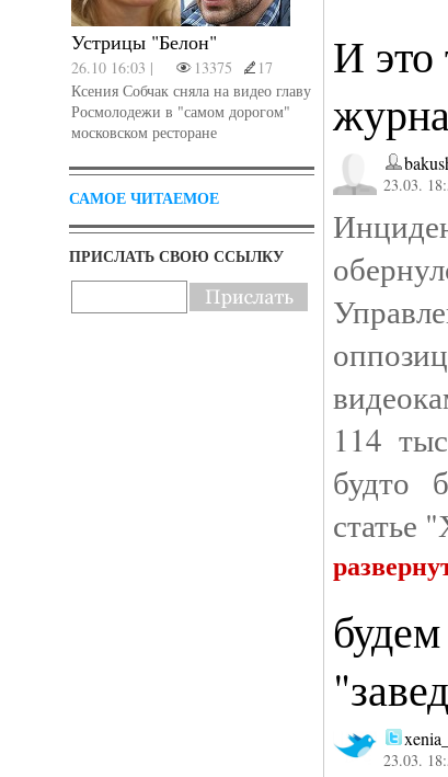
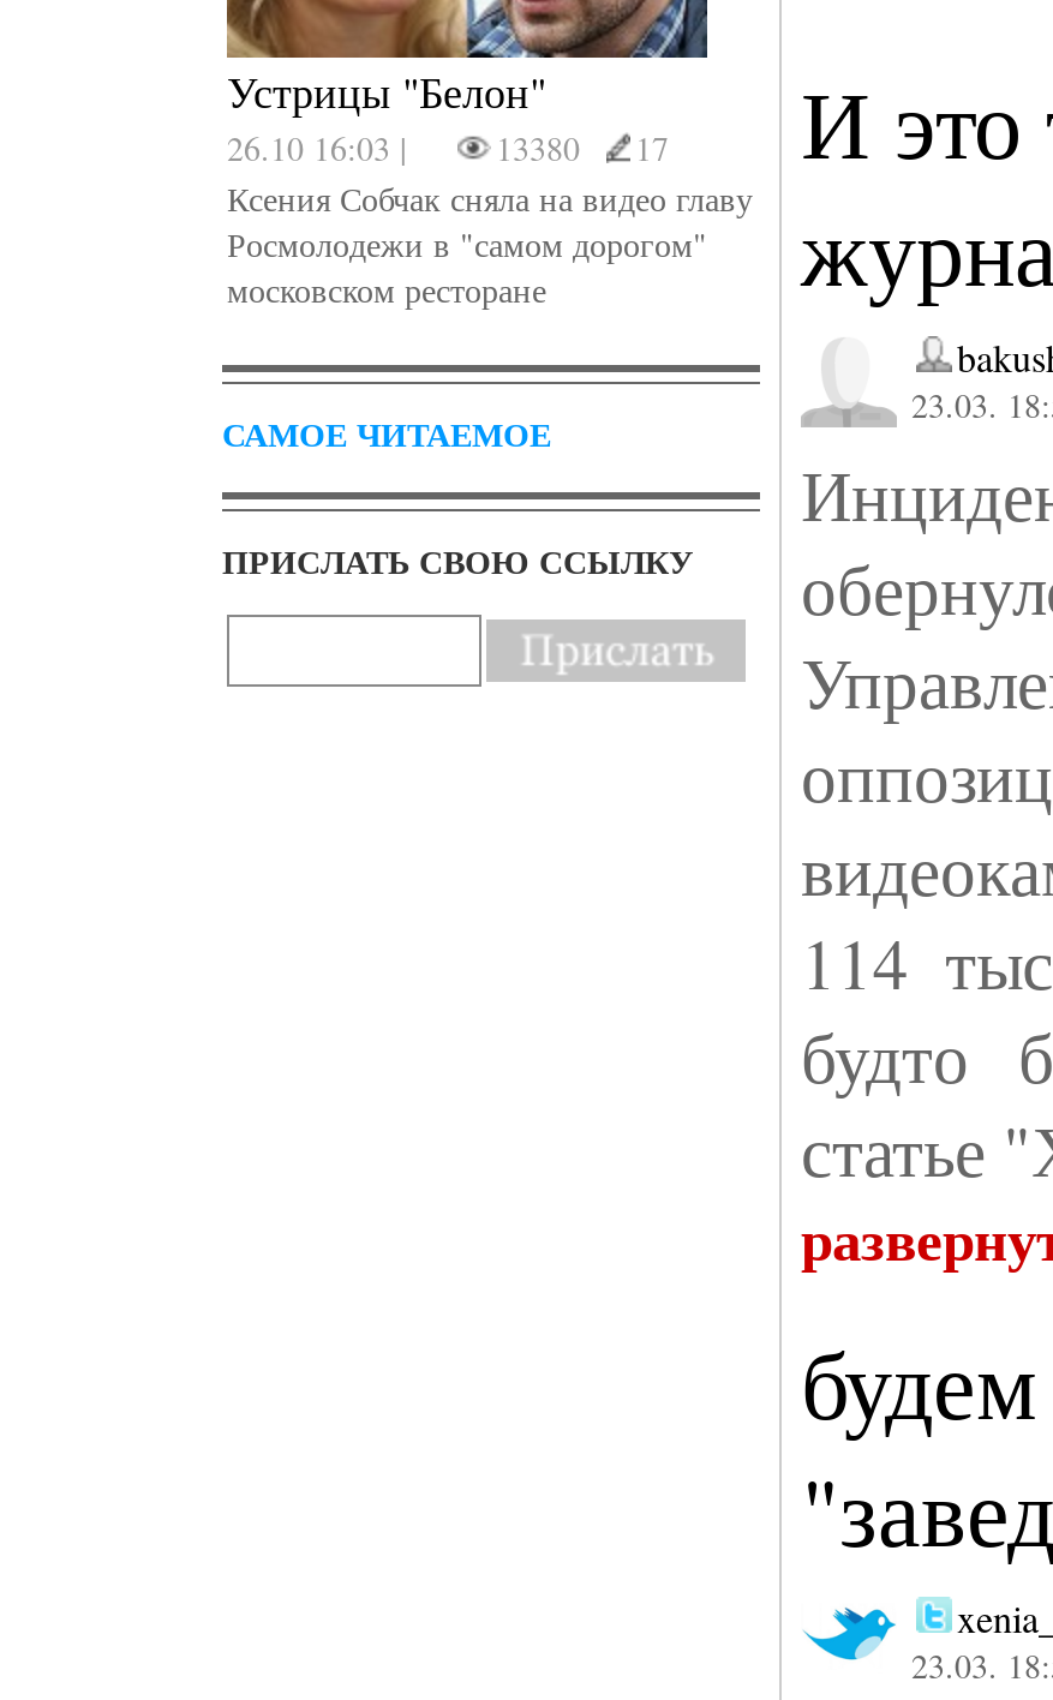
- 13375
+ 13380
